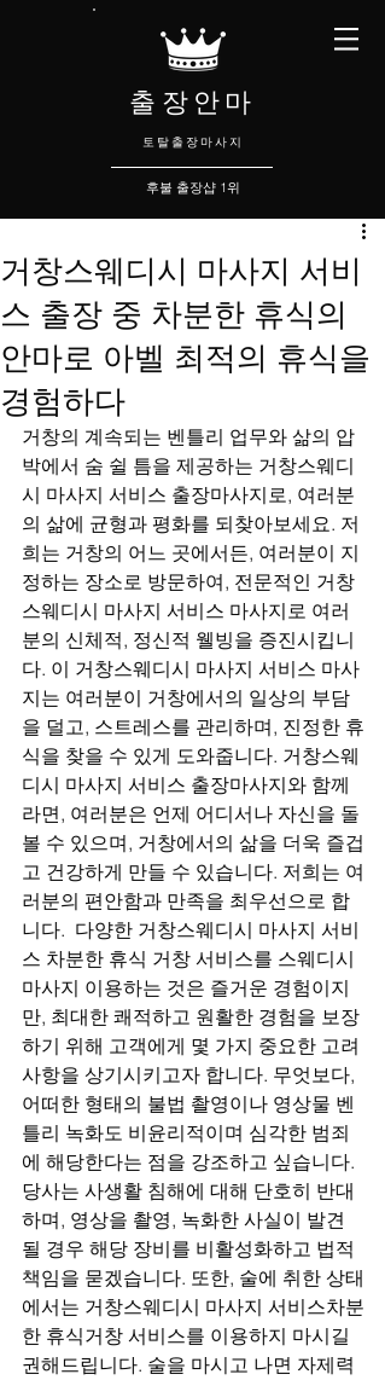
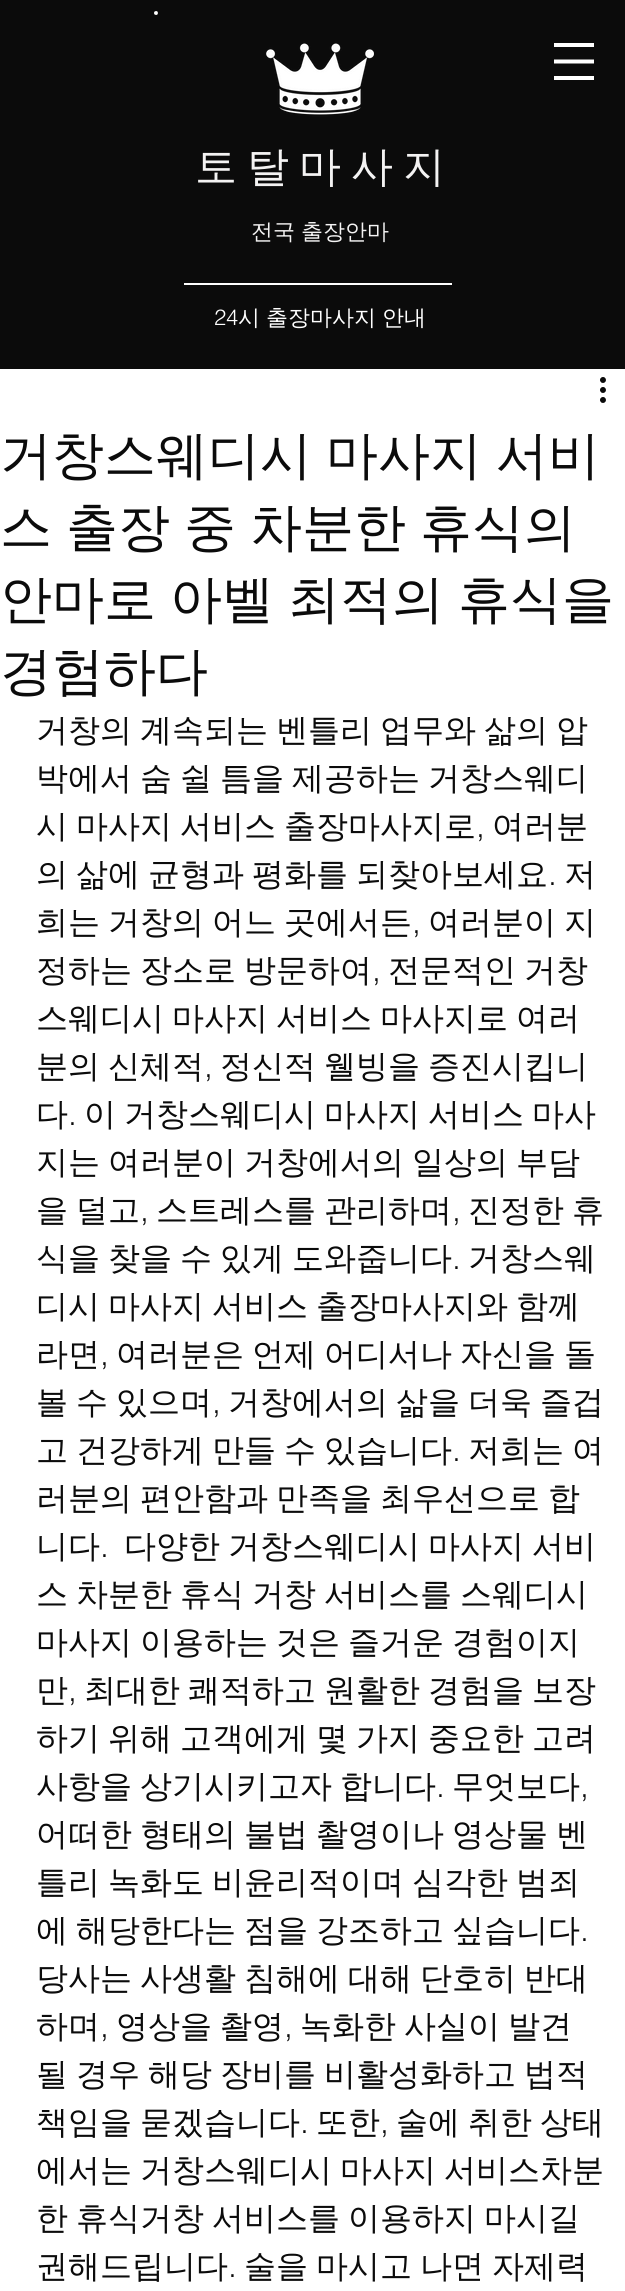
- 출장안마
- 토탈출장마사지
- 후불 출장샵 1위
+ 토 탈 마 사 지
+ 전국 출장안마
+ 24시 출장마사지 안내
